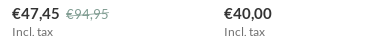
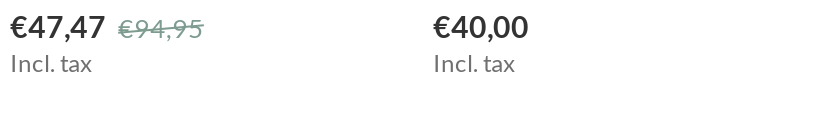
- €47,45 €94,95
+ €47,47 €94,95
